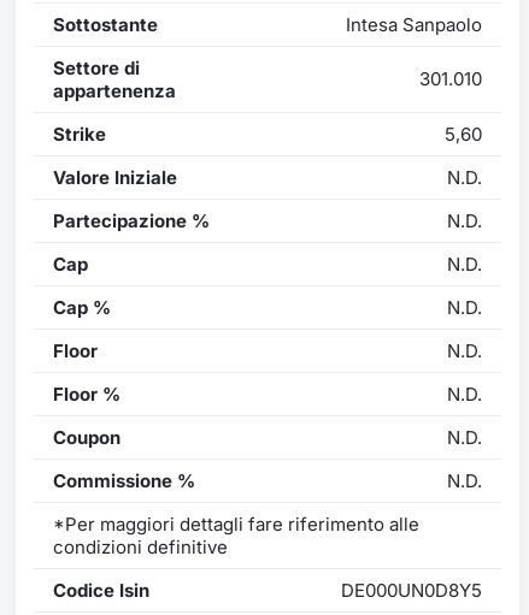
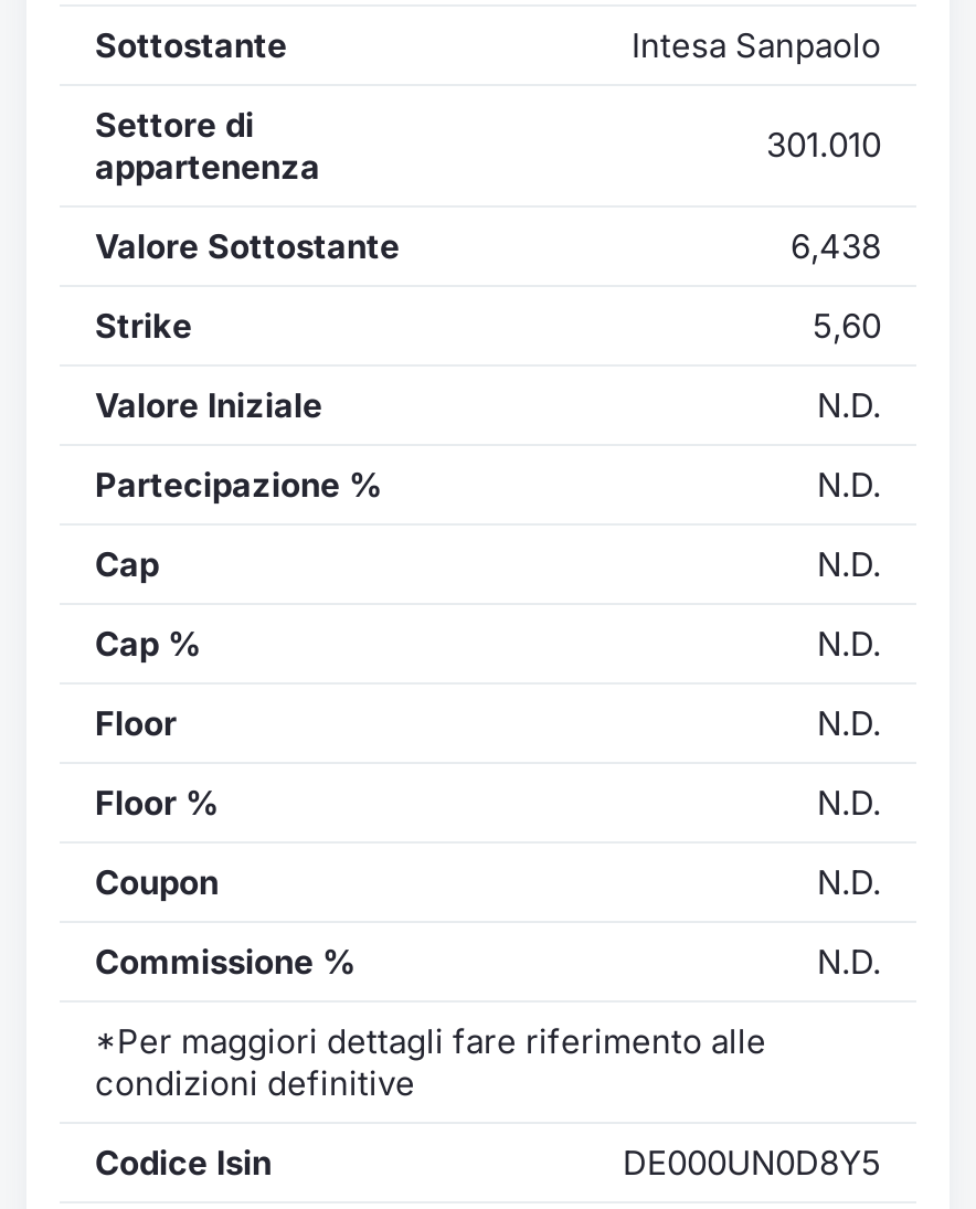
+ Valore Sottostante
+ 6,438
